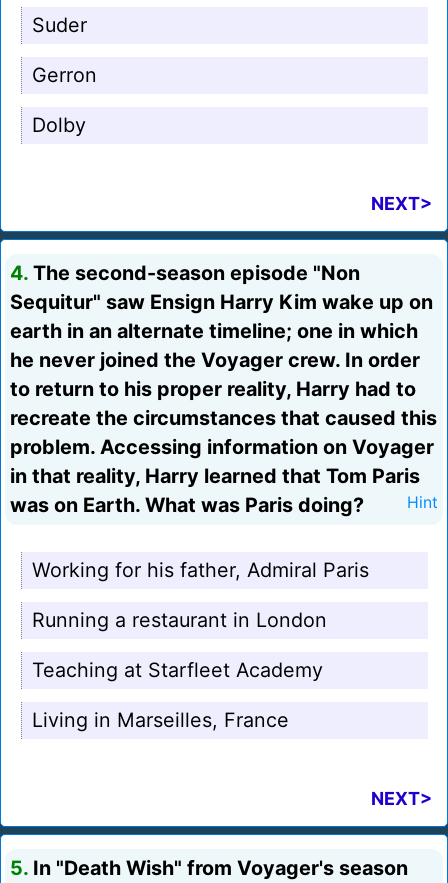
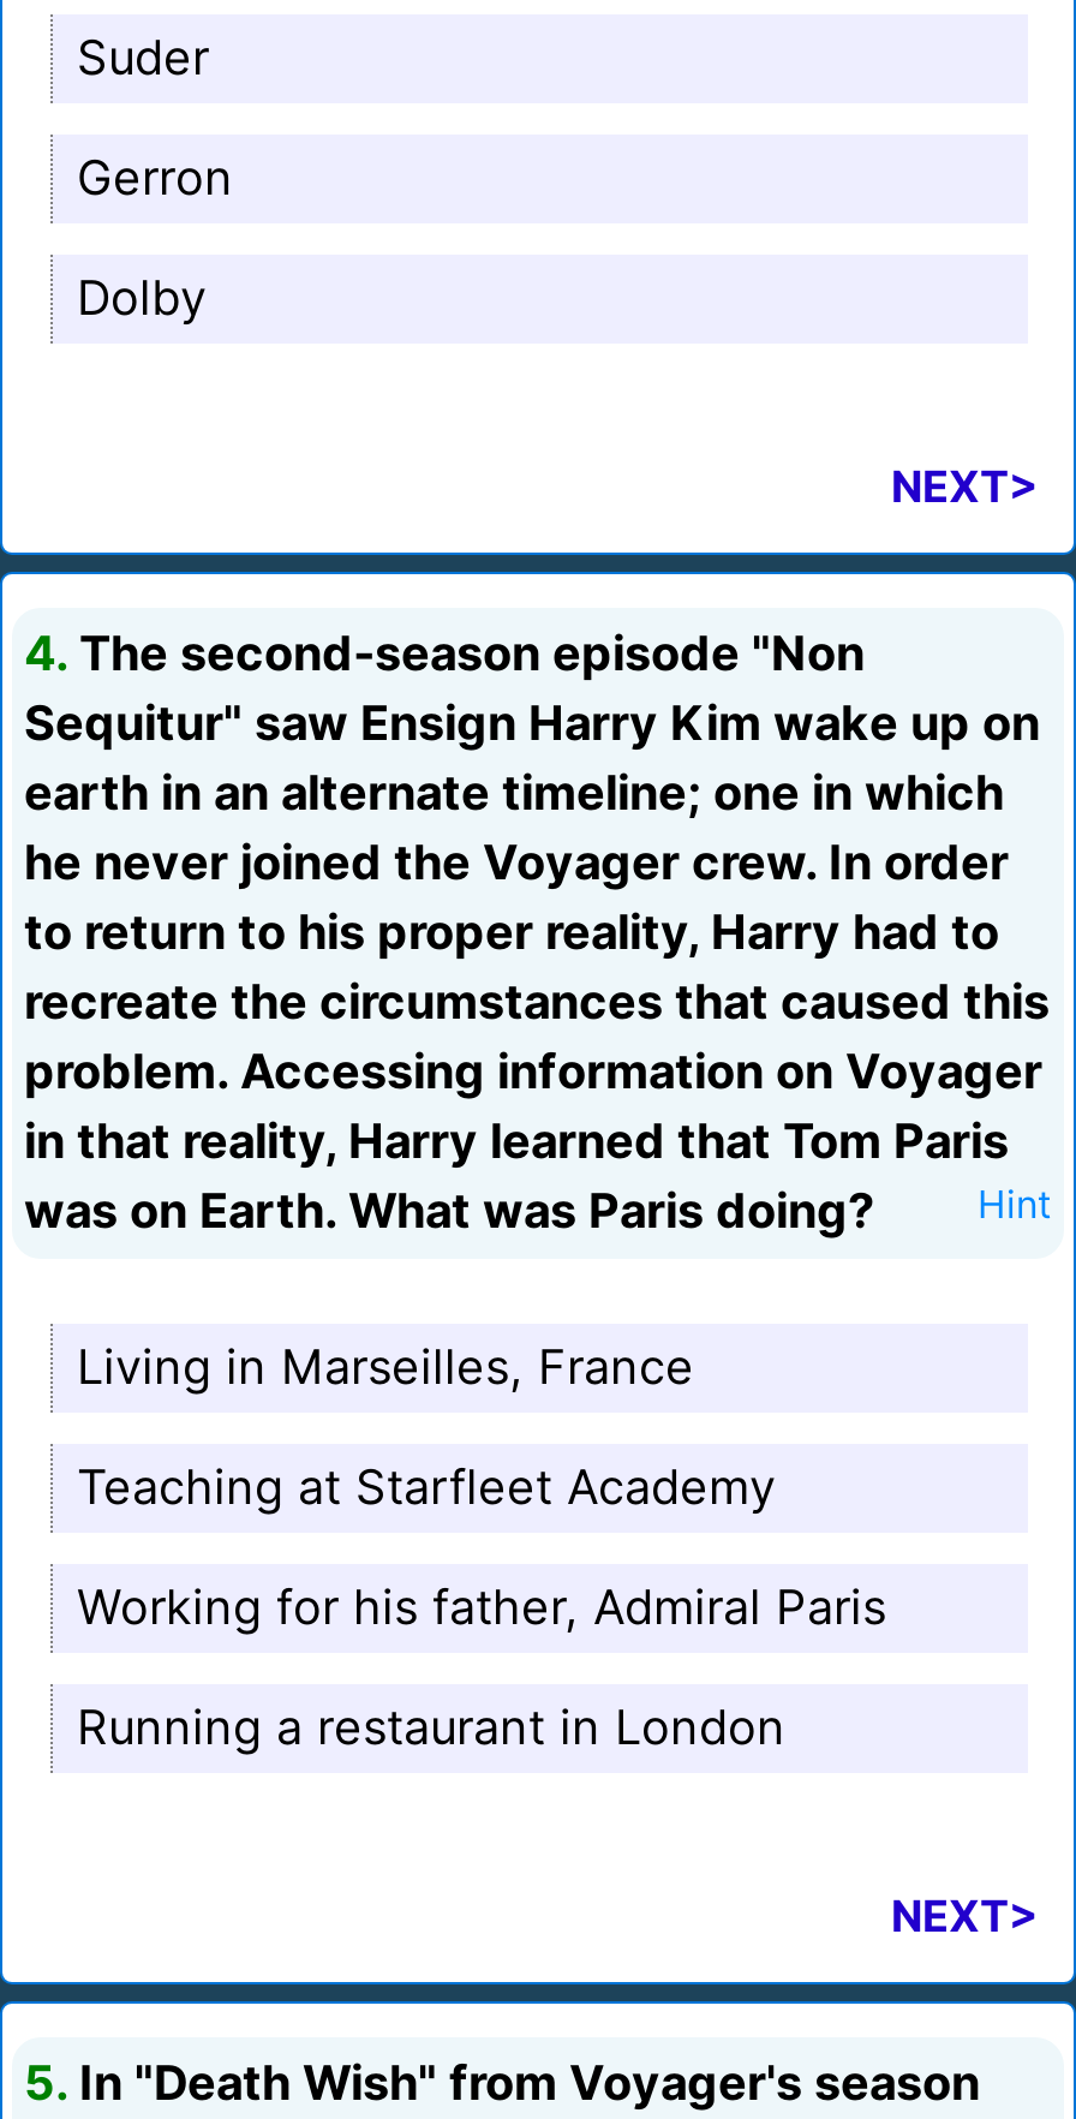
moved down: Working for his father, Admiral Paris | Running a restaurant in London

moved up: Teaching at Starfleet Academy | Living in Marseilles, France
